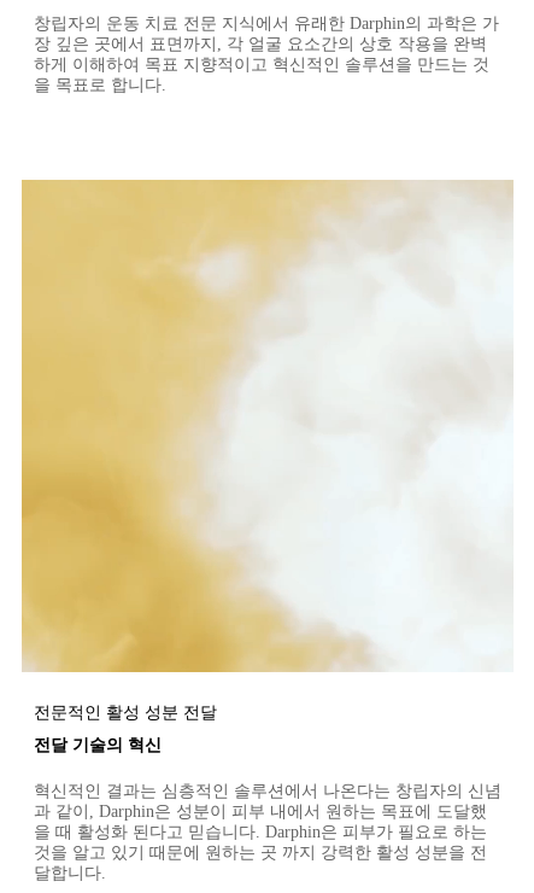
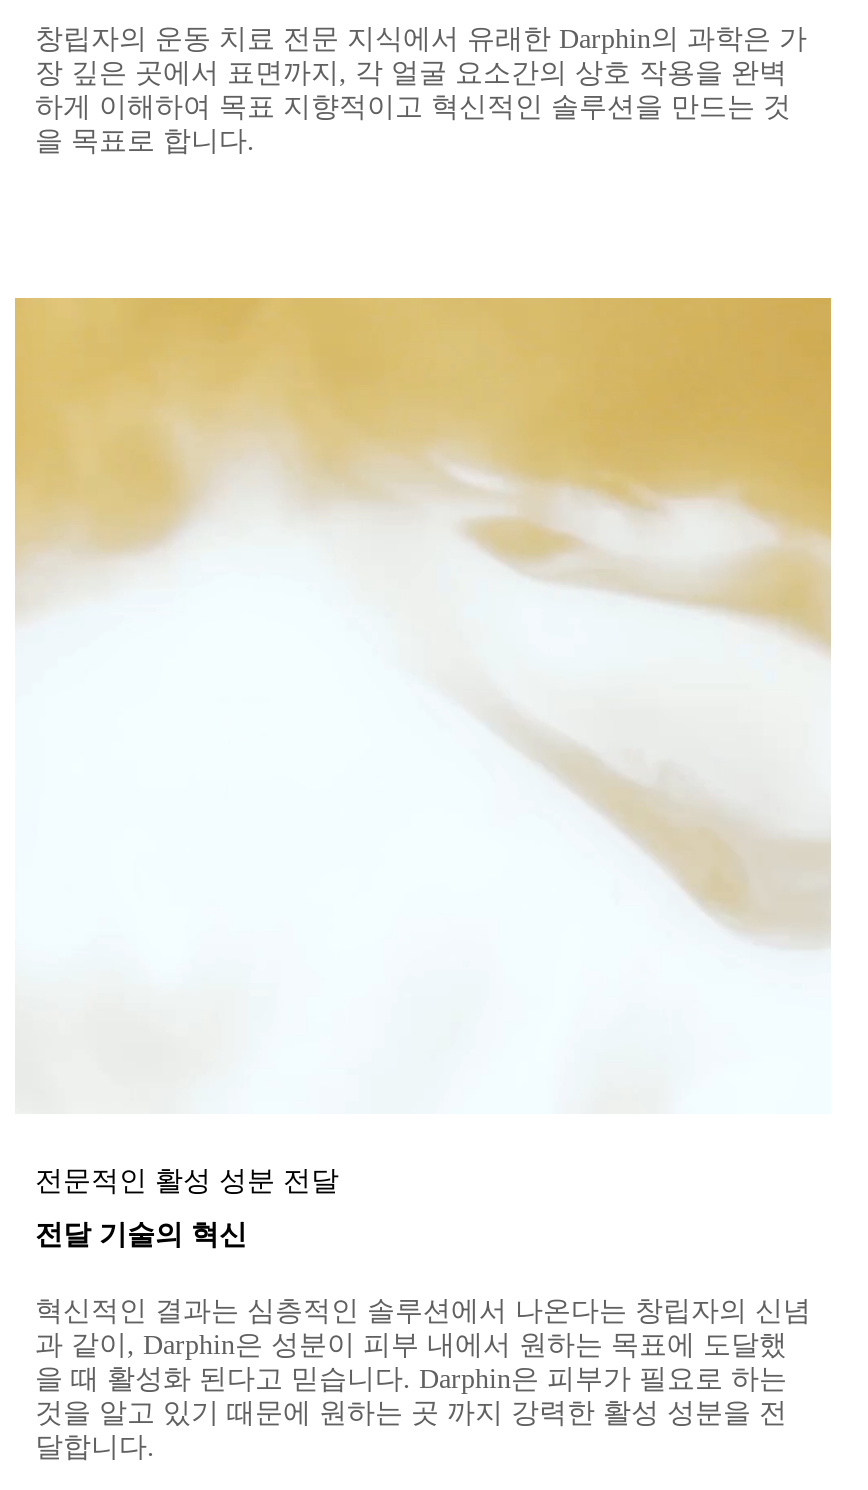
- [image]
+ [image]
